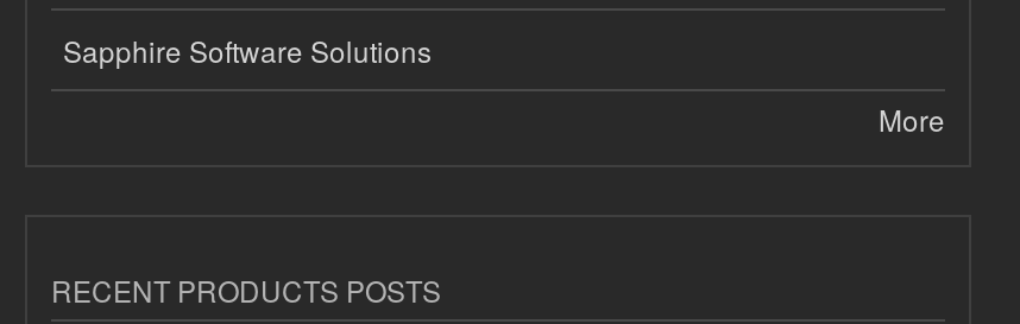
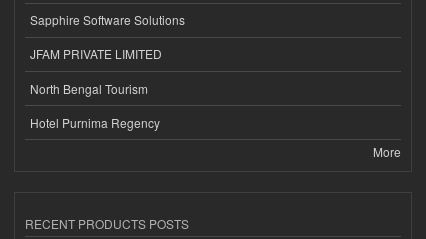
+ JFAM PRIVATE LIMITED
+ North Bengal Tourism
+ Hotel Purnima Regency
